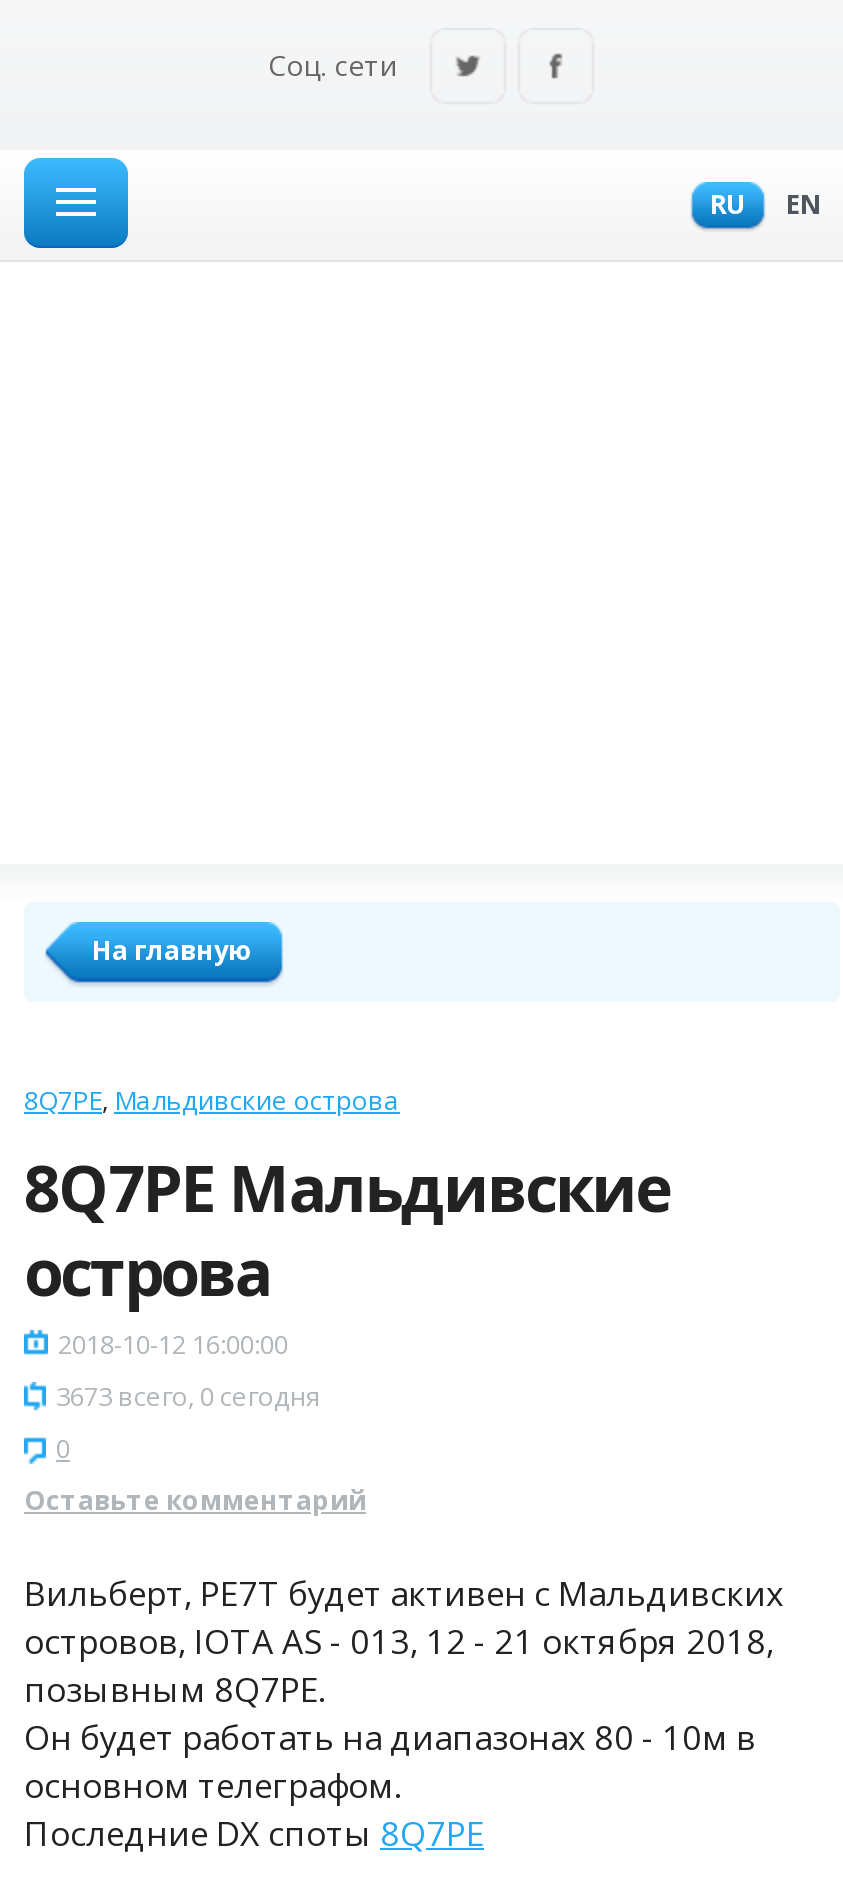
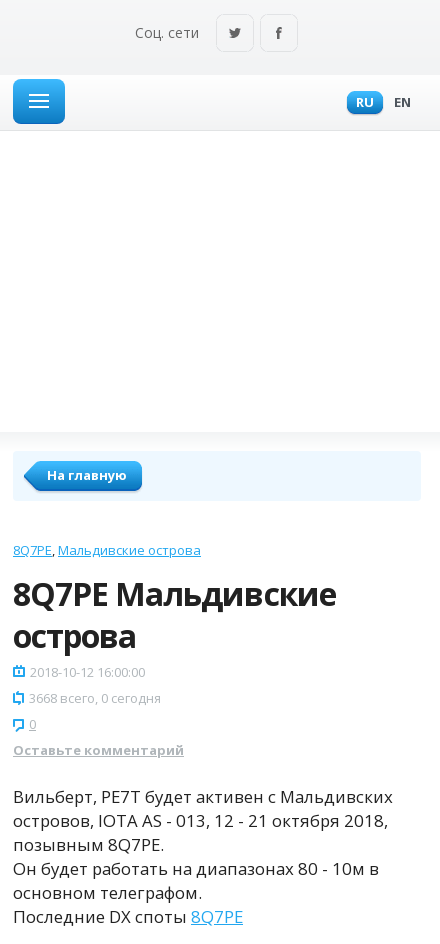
- 3673 всего, 0 сегодня
+ 3668 всего, 0 сегодня
